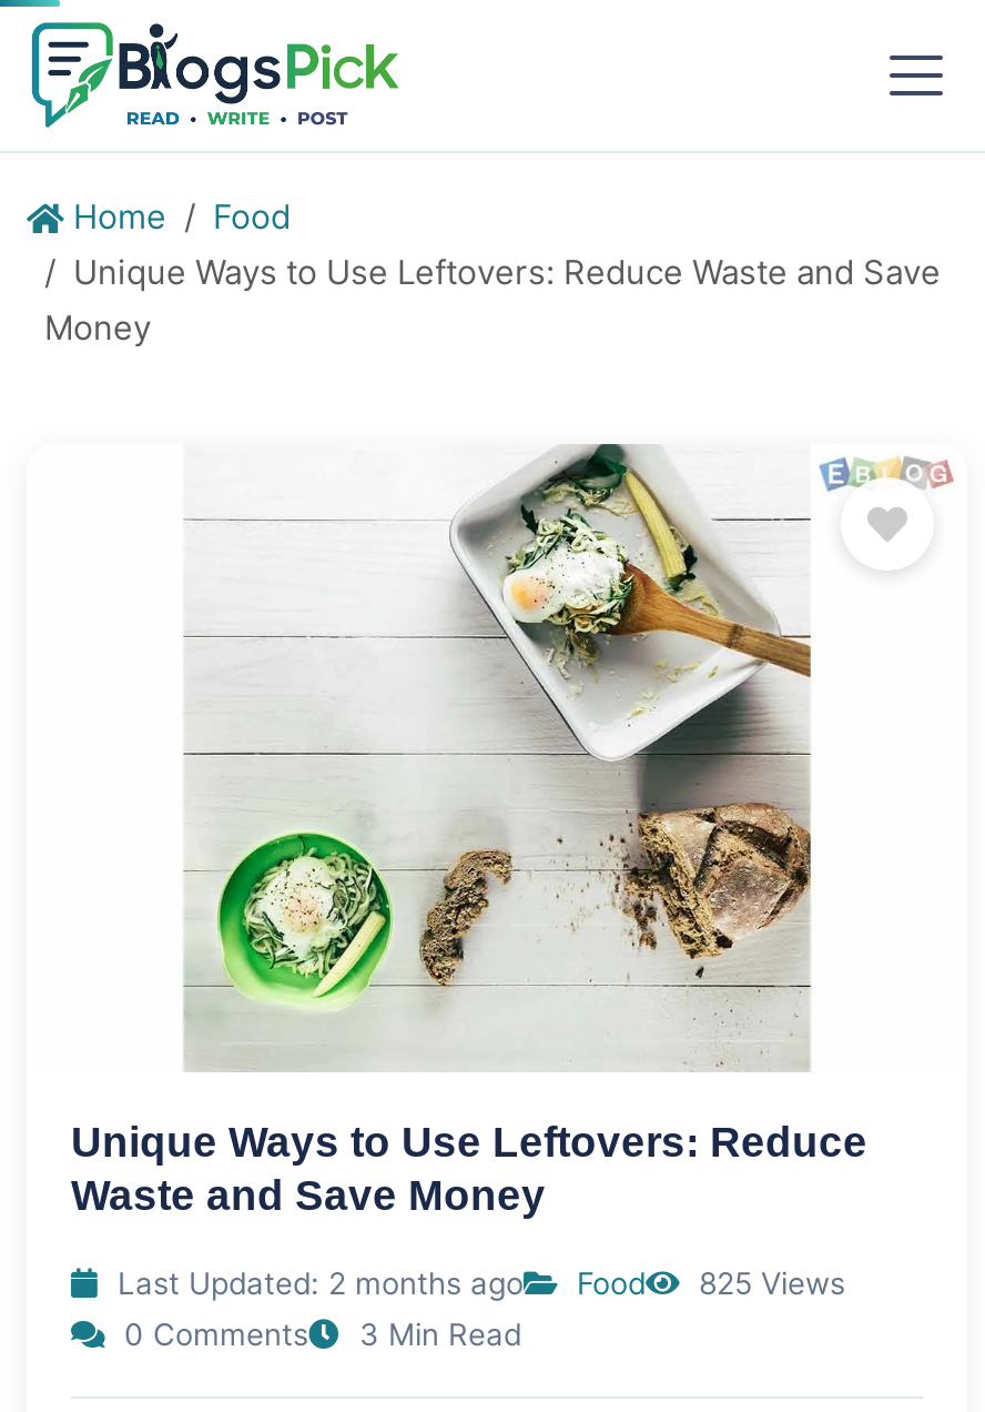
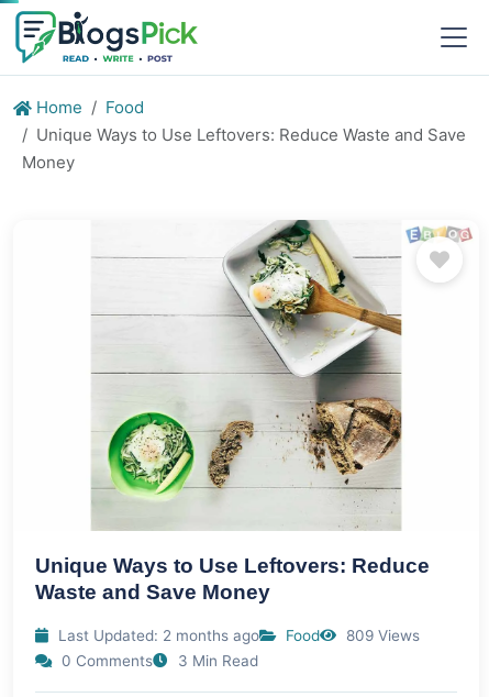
- Last Updated: 2 months ago Food 825 Views
+ Last Updated: 2 months ago Food 809 Views
